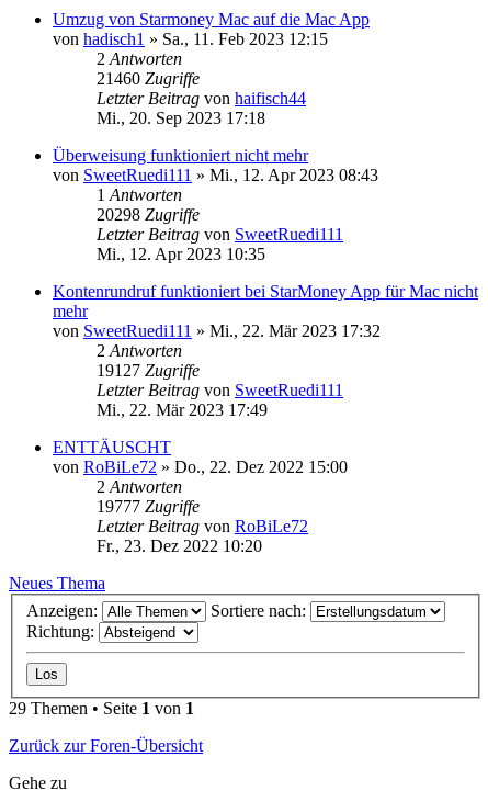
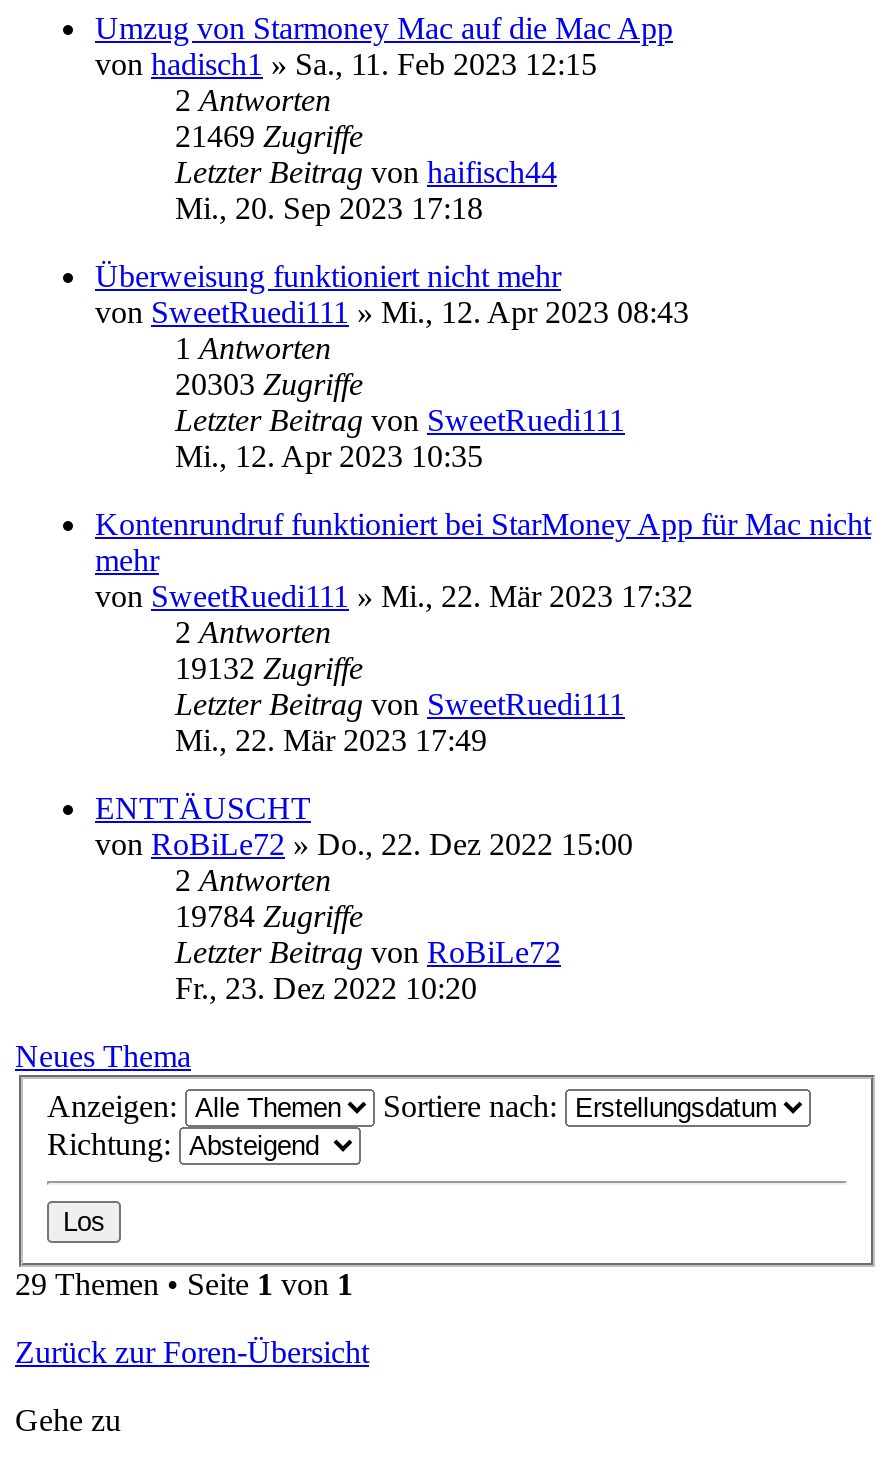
- 21460 Zugriffe
+ 21469 Zugriffe

- 20298 Zugriffe
+ 20303 Zugriffe

- 19127 Zugriffe
+ 19132 Zugriffe

- 19777 Zugriffe
+ 19784 Zugriffe
